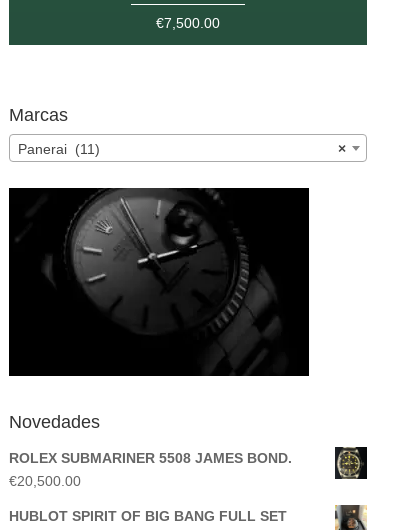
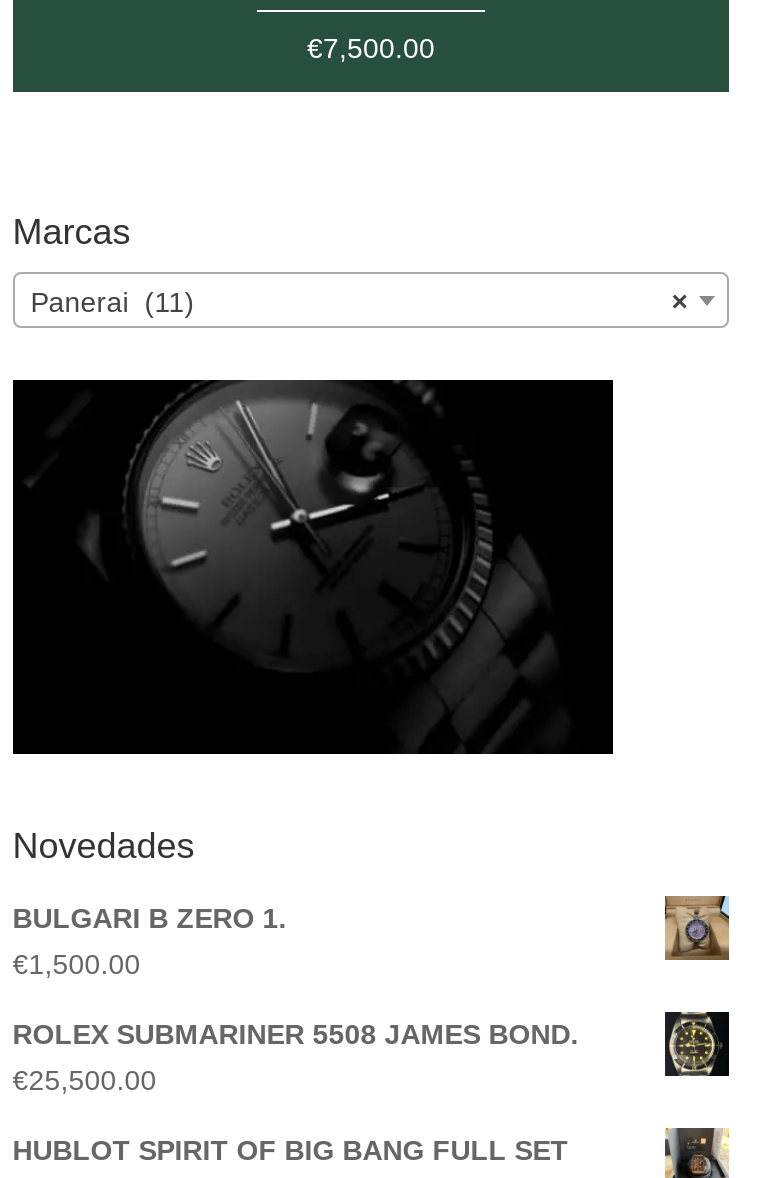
+ BULGARI B ZERO 1.
+ €1,500.00

+ [image]

- €20,500.00
+ €25,500.00
